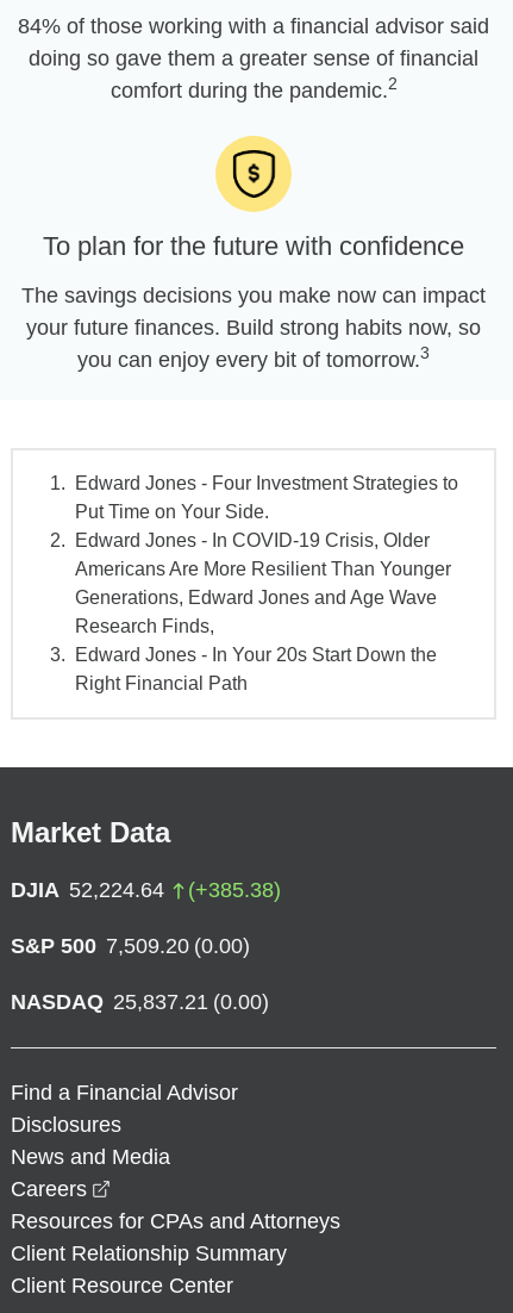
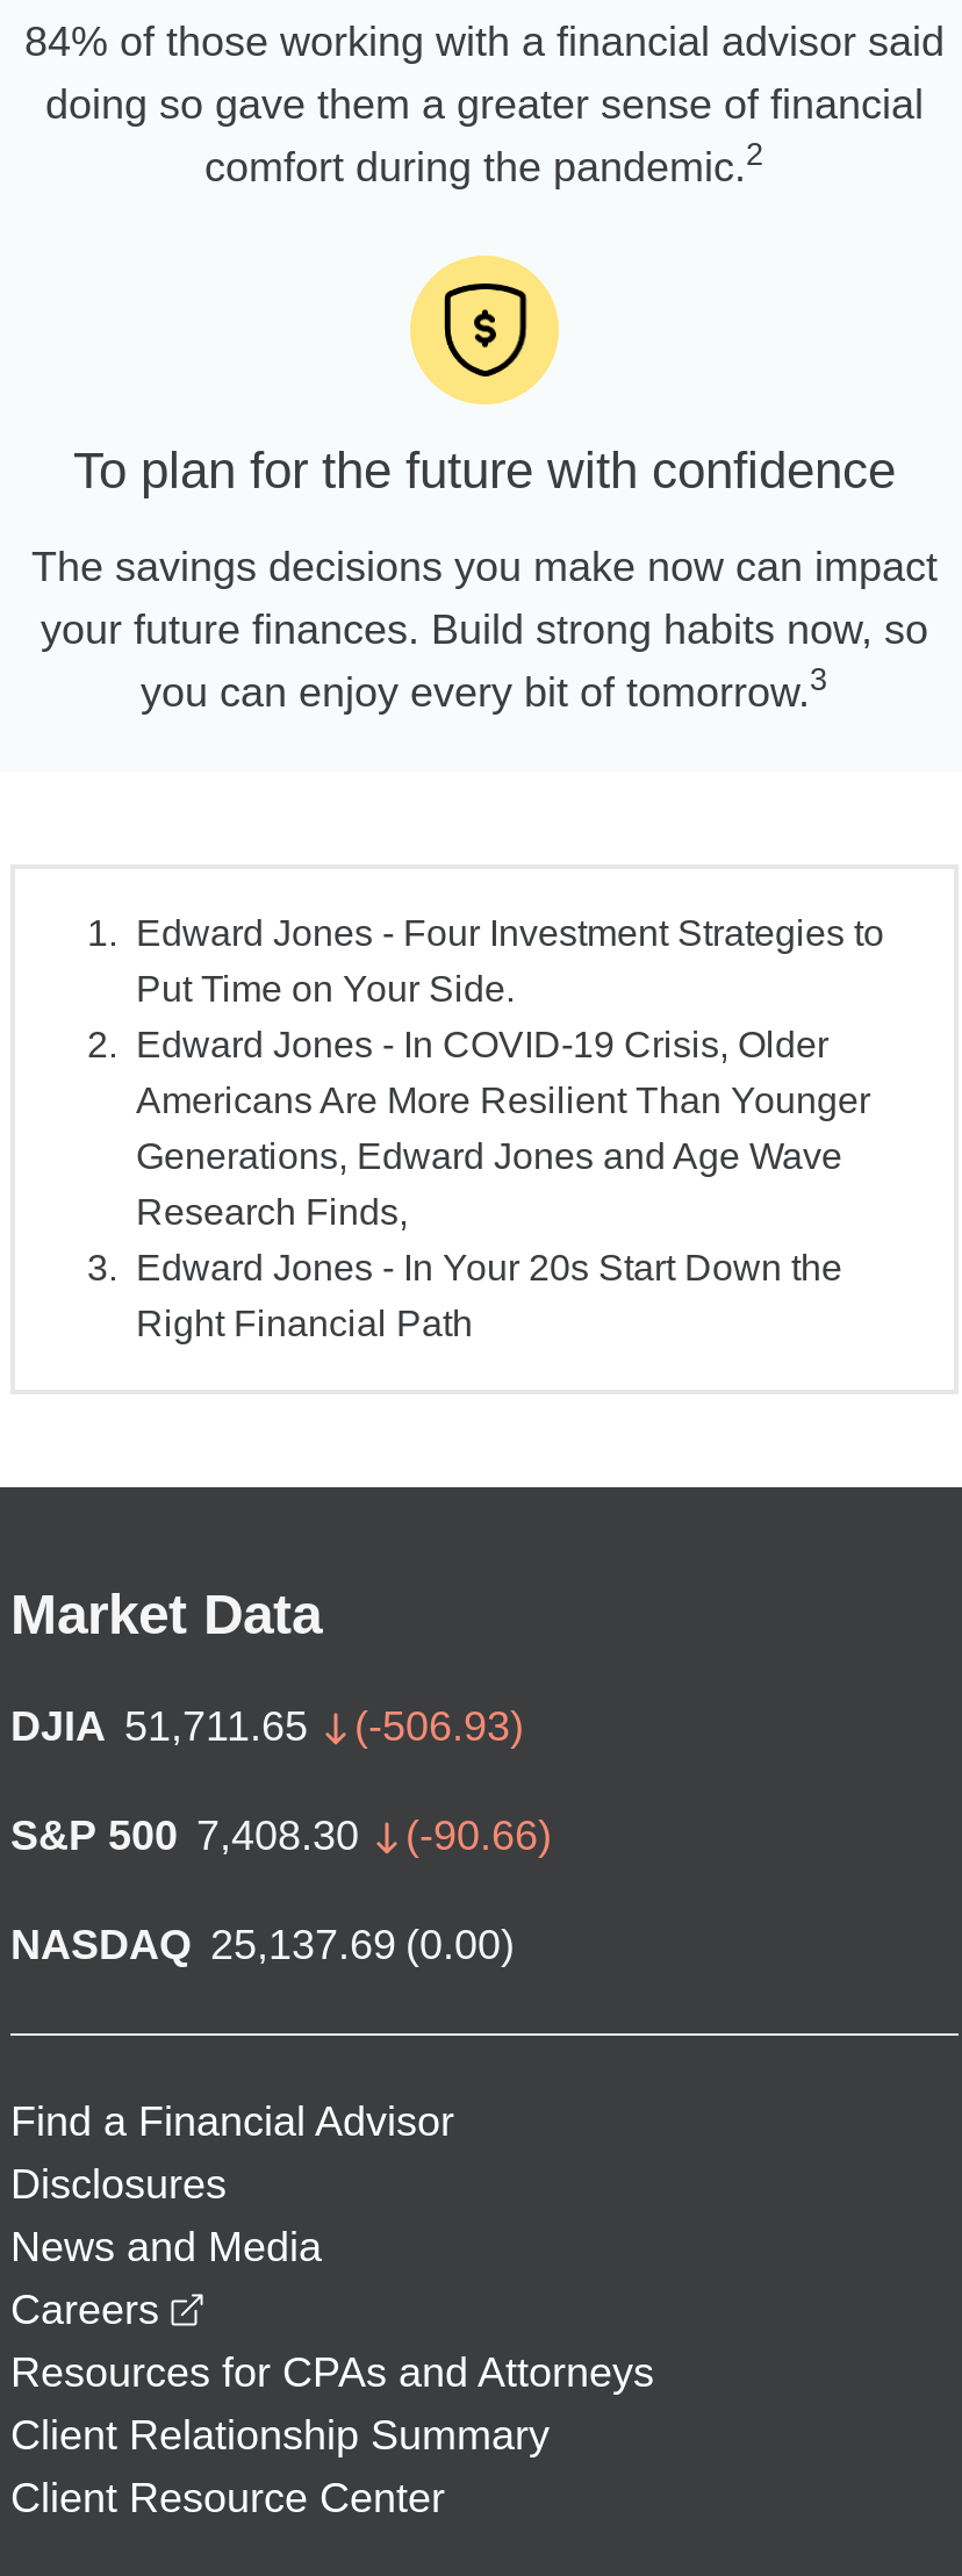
- DJIA 52,224.64
- (+385.38)
+ DJIA 51,711.65
+ (-506.93)

- S&P 500 7,509.20 (0.00)
+ S&P 500 7,408.30
+ (-90.66)

- NASDAQ 25,837.21 (0.00)
+ NASDAQ 25,137.69 (0.00)
